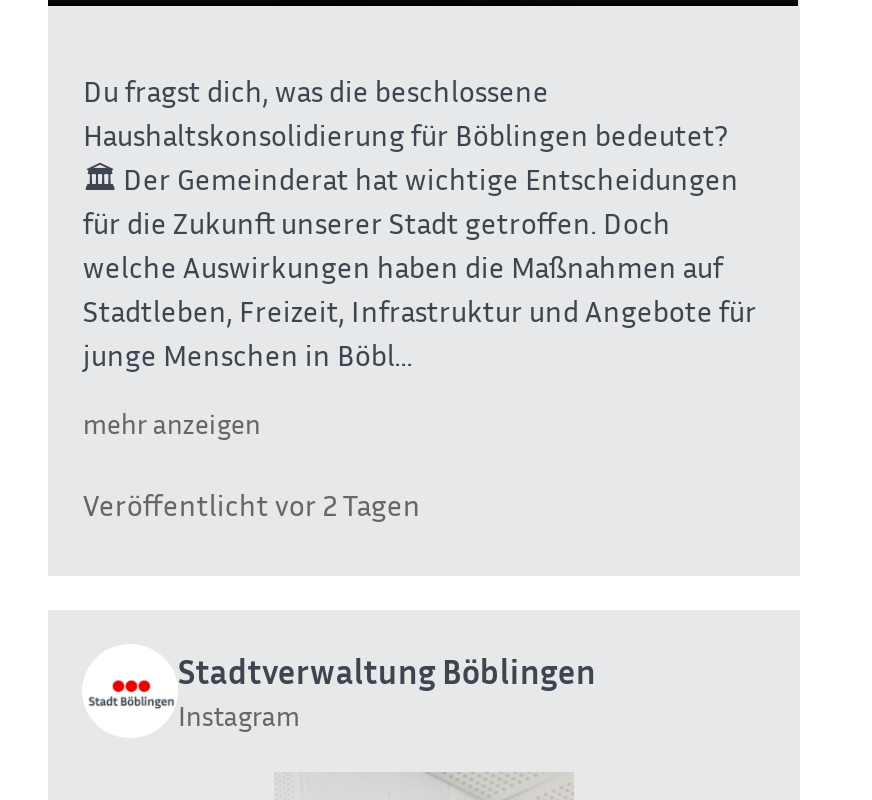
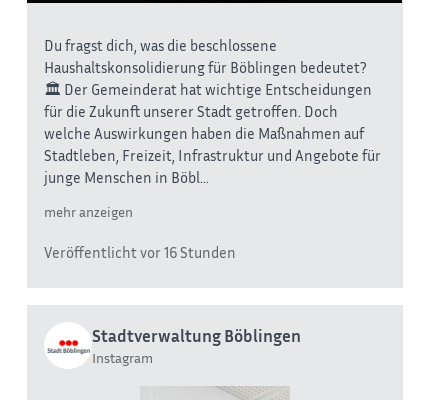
- Veröffentlicht vor 2 Tagen
+ Veröffentlicht vor 16 Stunden
